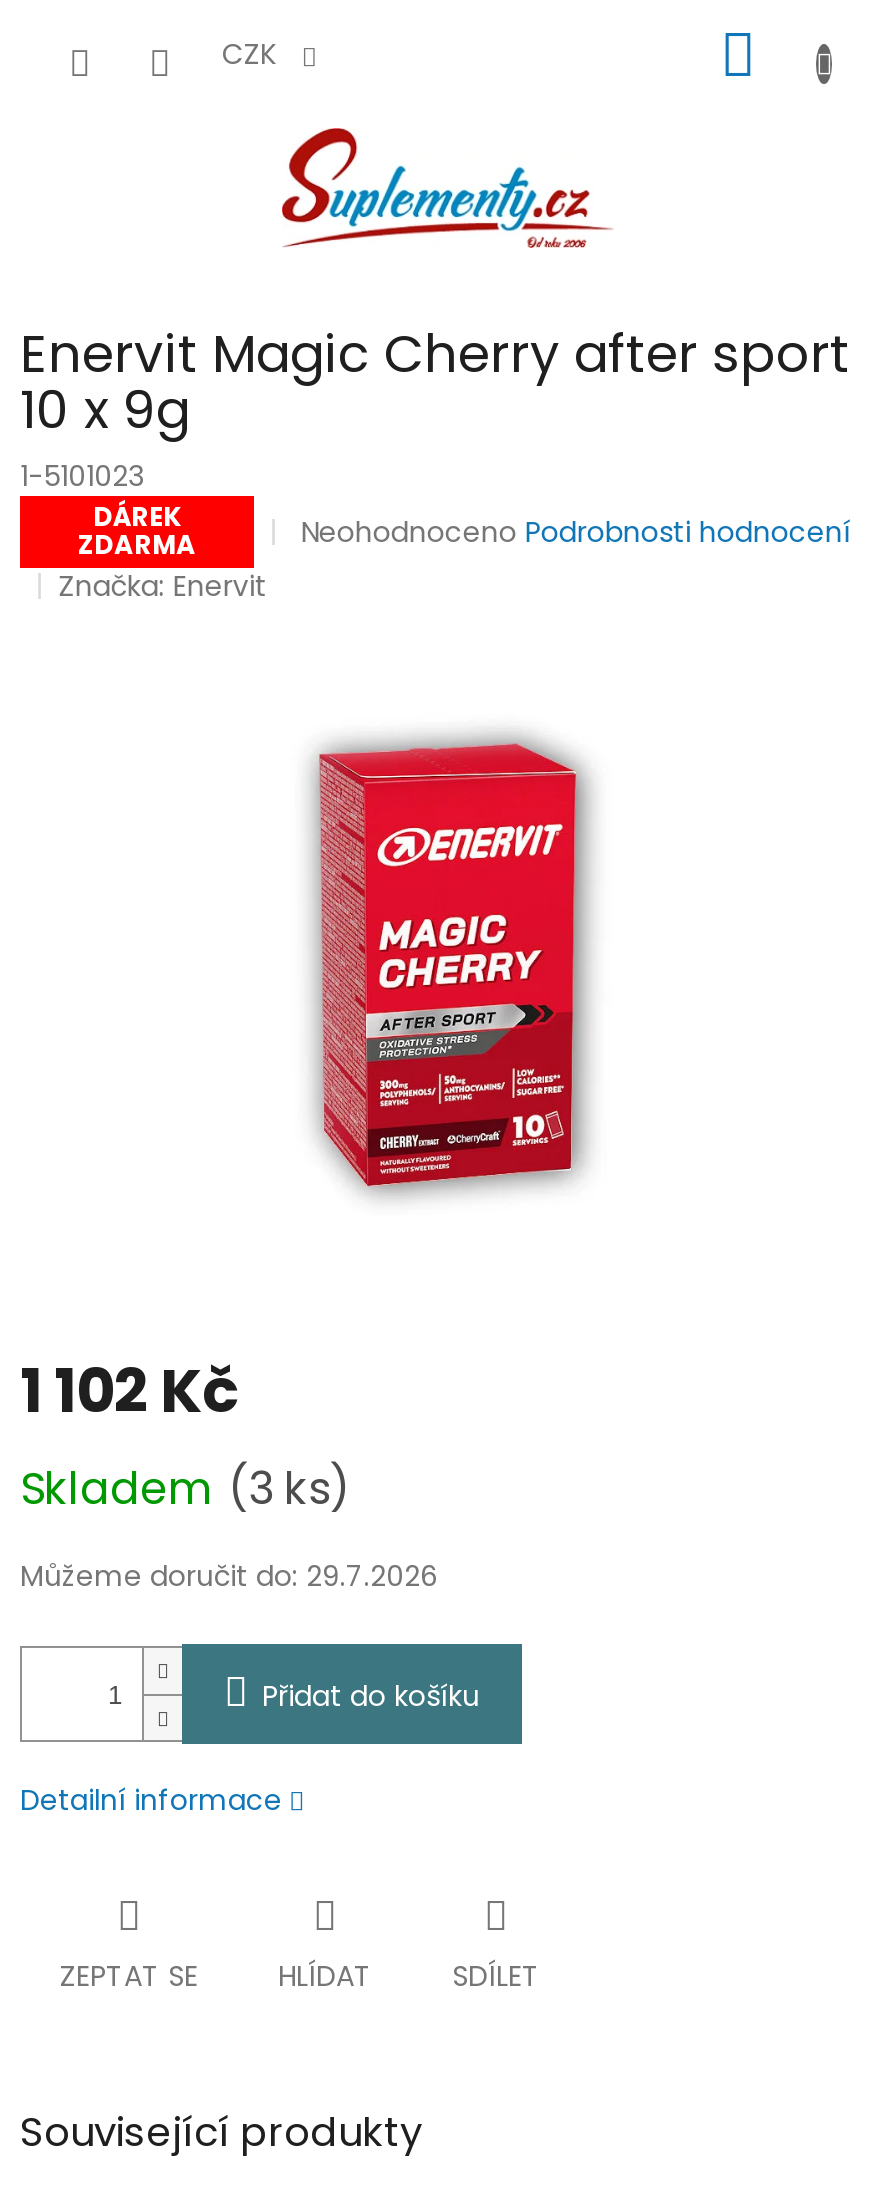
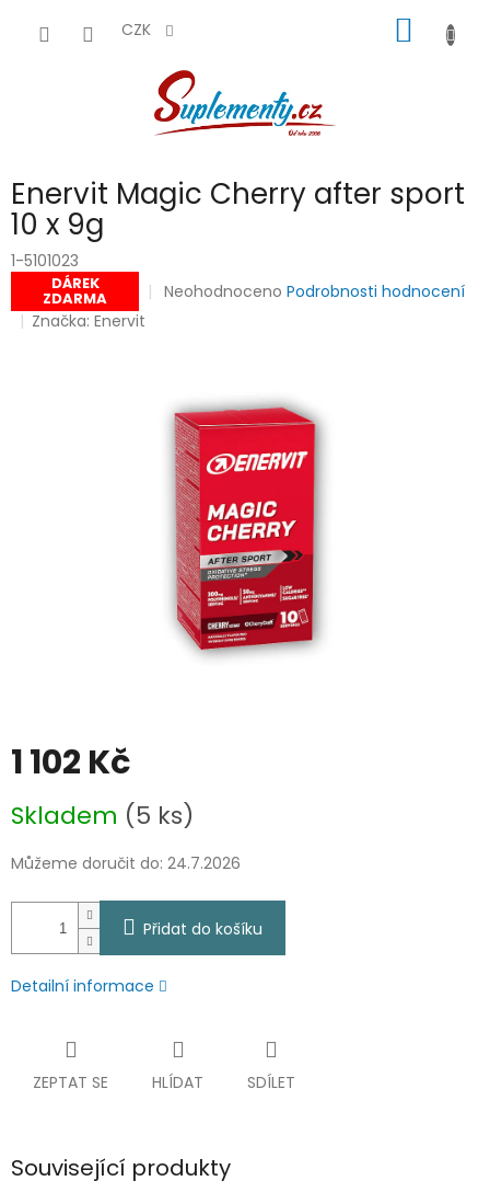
- Skladem (3 ks)
+ Skladem (5 ks)

- Můžeme doručit do: 29.7.2026
+ Můžeme doručit do: 24.7.2026
